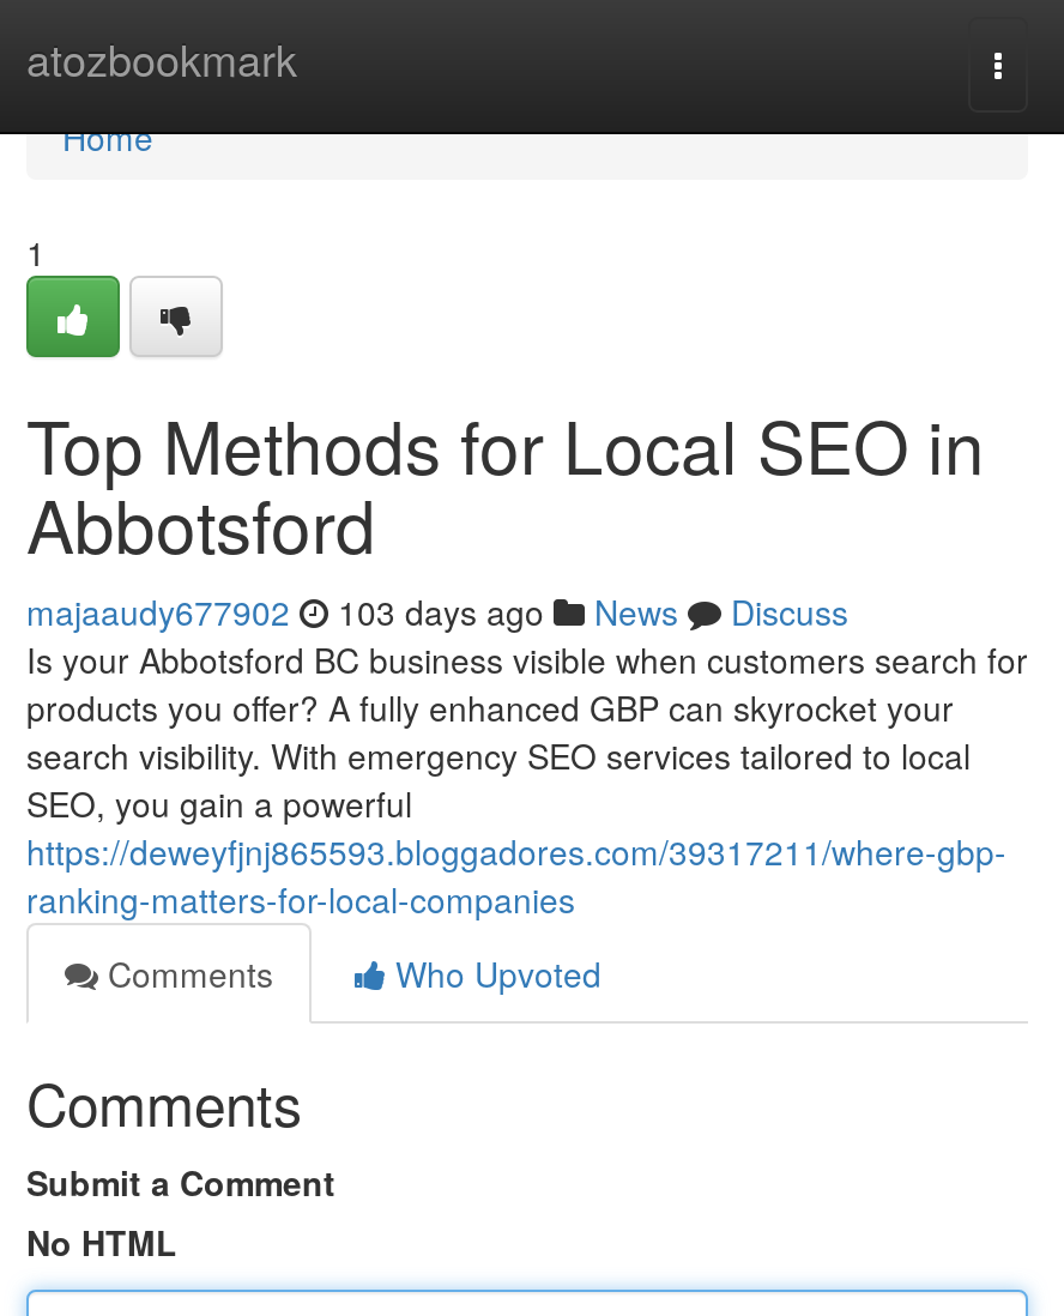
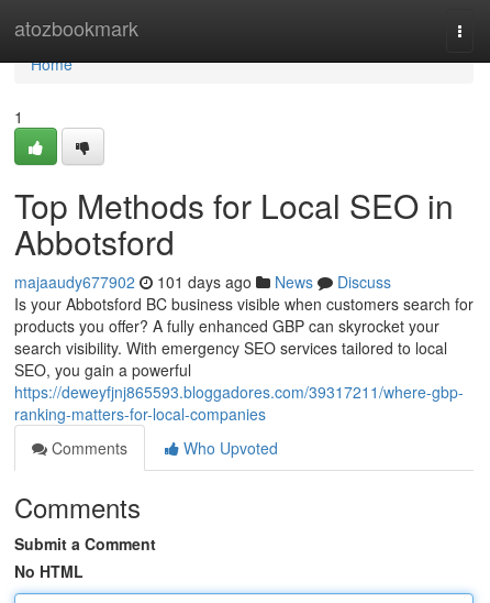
- majaaudy677902 103 days ago News Discuss
+ majaaudy677902 101 days ago News Discuss
